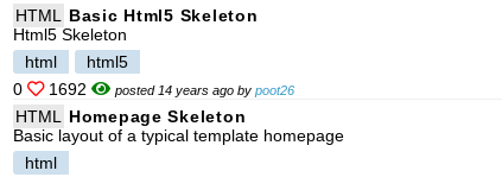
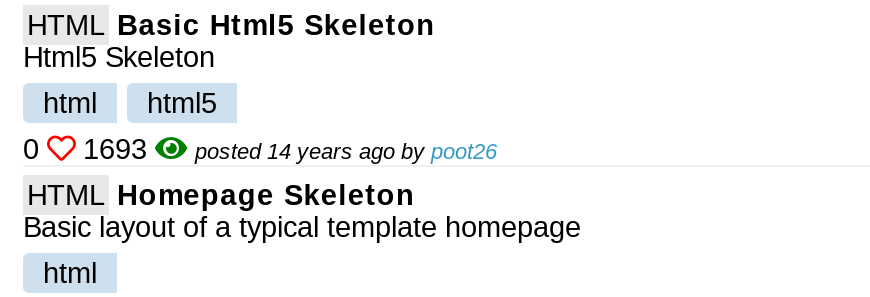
- 0 1692 posted 14 years ago by poot26
+ 0 1693 posted 14 years ago by poot26
